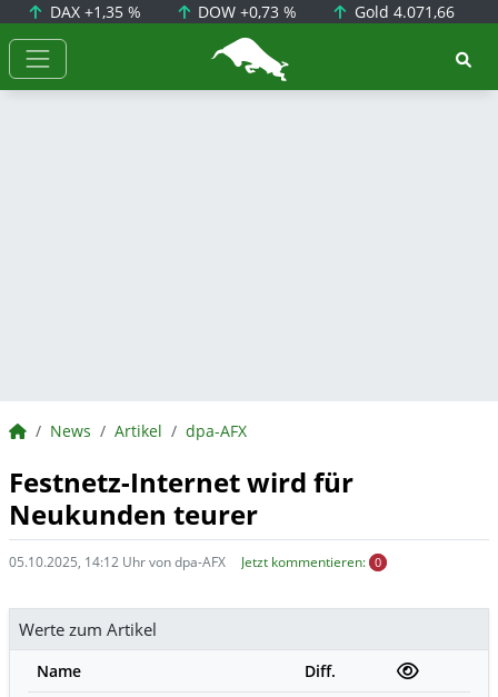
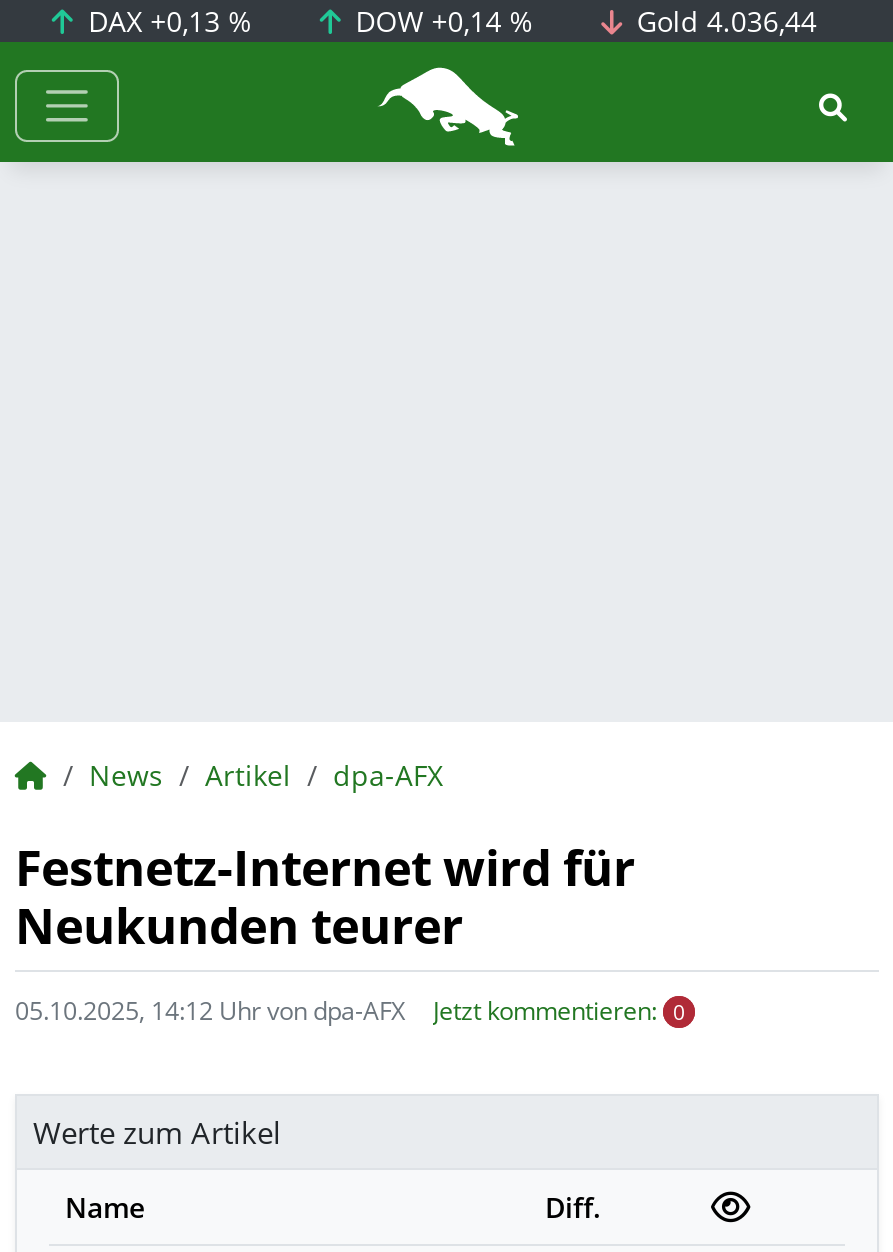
- DAX +1,35 %
+ DAX +0,13 %

- DOW +0,73 %
+ DOW +0,14 %

- Gold 4.071,66
+ Gold 4.036,44
